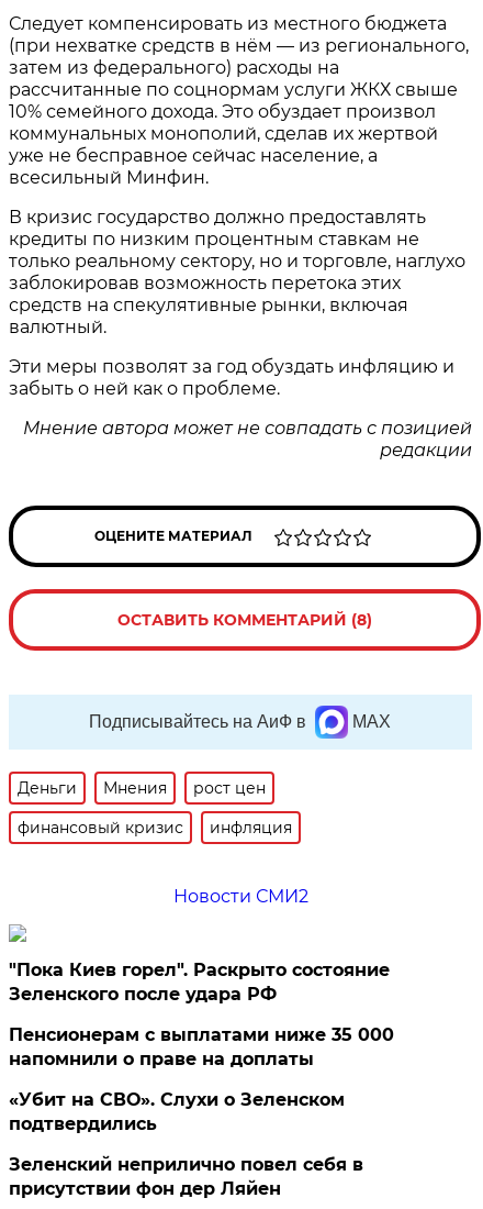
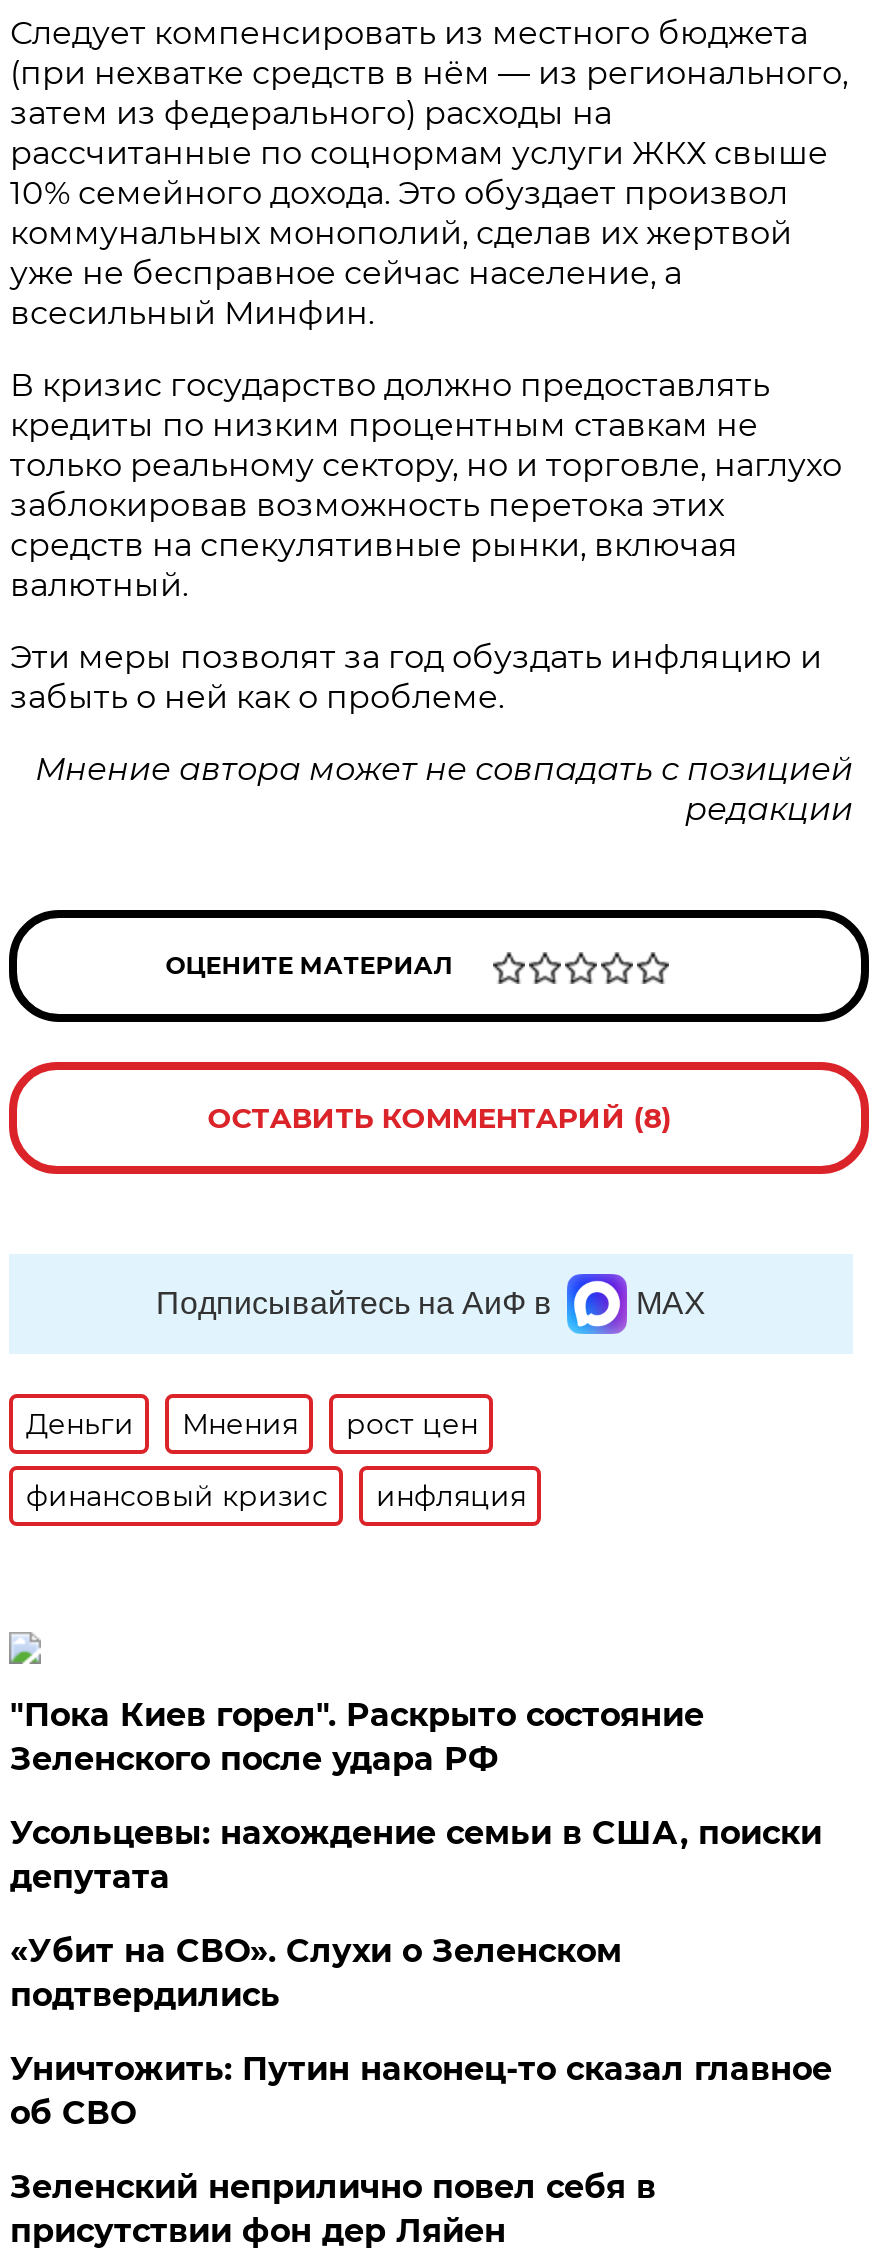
- Новости СМИ2

moved up: "Пока Киев горел". Раскрыто состояние | Зеленского после удара РФ

- Пенсионерам с выплатами ниже 35 000
- напомнили о праве на доплаты
+ Усольцевы: нахождение семьи в США, поиски
+ депутата

moved up: «Убит на СВО». Слухи о Зеленском | подтвердились

+ Уничтожить: Путин наконец-то сказал главное
+ об СВО
